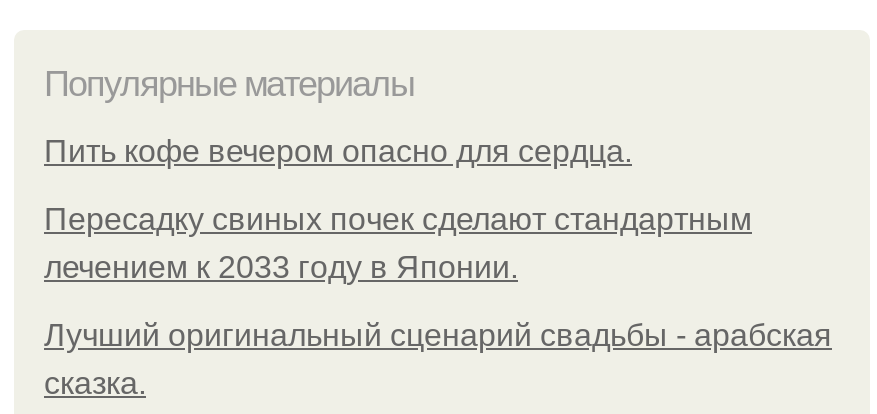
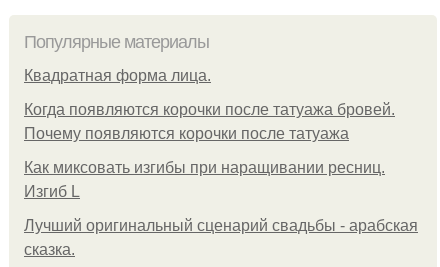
- Пить кофе вечером опасно для сердца.
- Пересадку свиных почек сделают стандартным
- лечением к 2033 году в Японии.
+ Квадратная форма лица.
+ Когда появляются корочки после татуажа бровей.
+ Почему появляются корочки после татуажа
+ Как миксовать изгибы при наращивании ресниц.
+ Изгиб L
